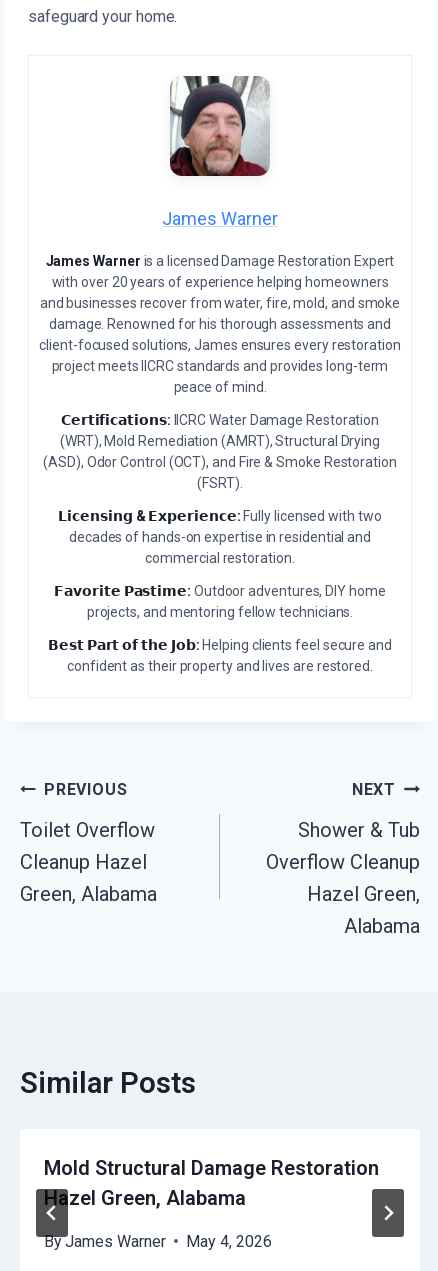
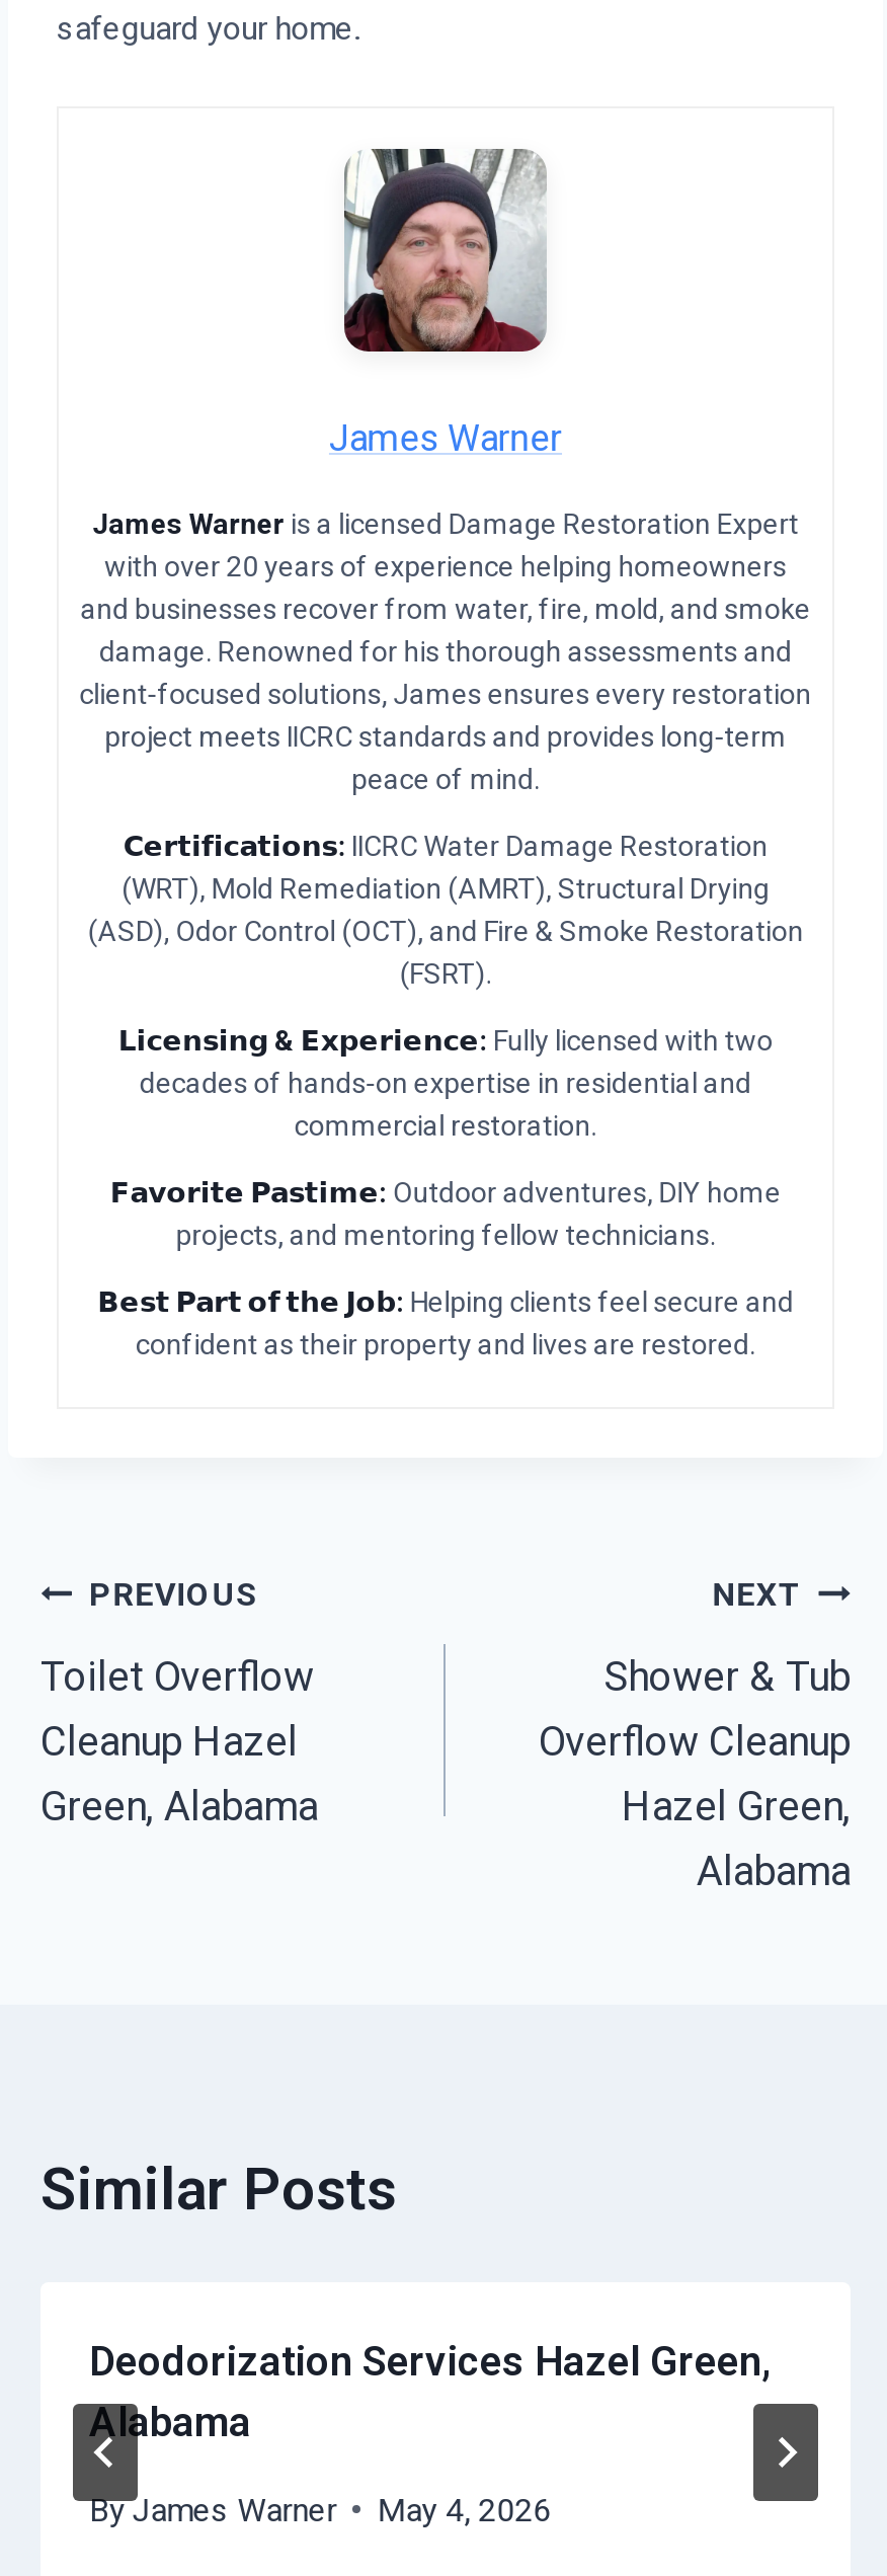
- Mold Structural Damage Restoration
- Hazel Green, Alabama
+ Deodorization Services Hazel Green,
+ Alabama
